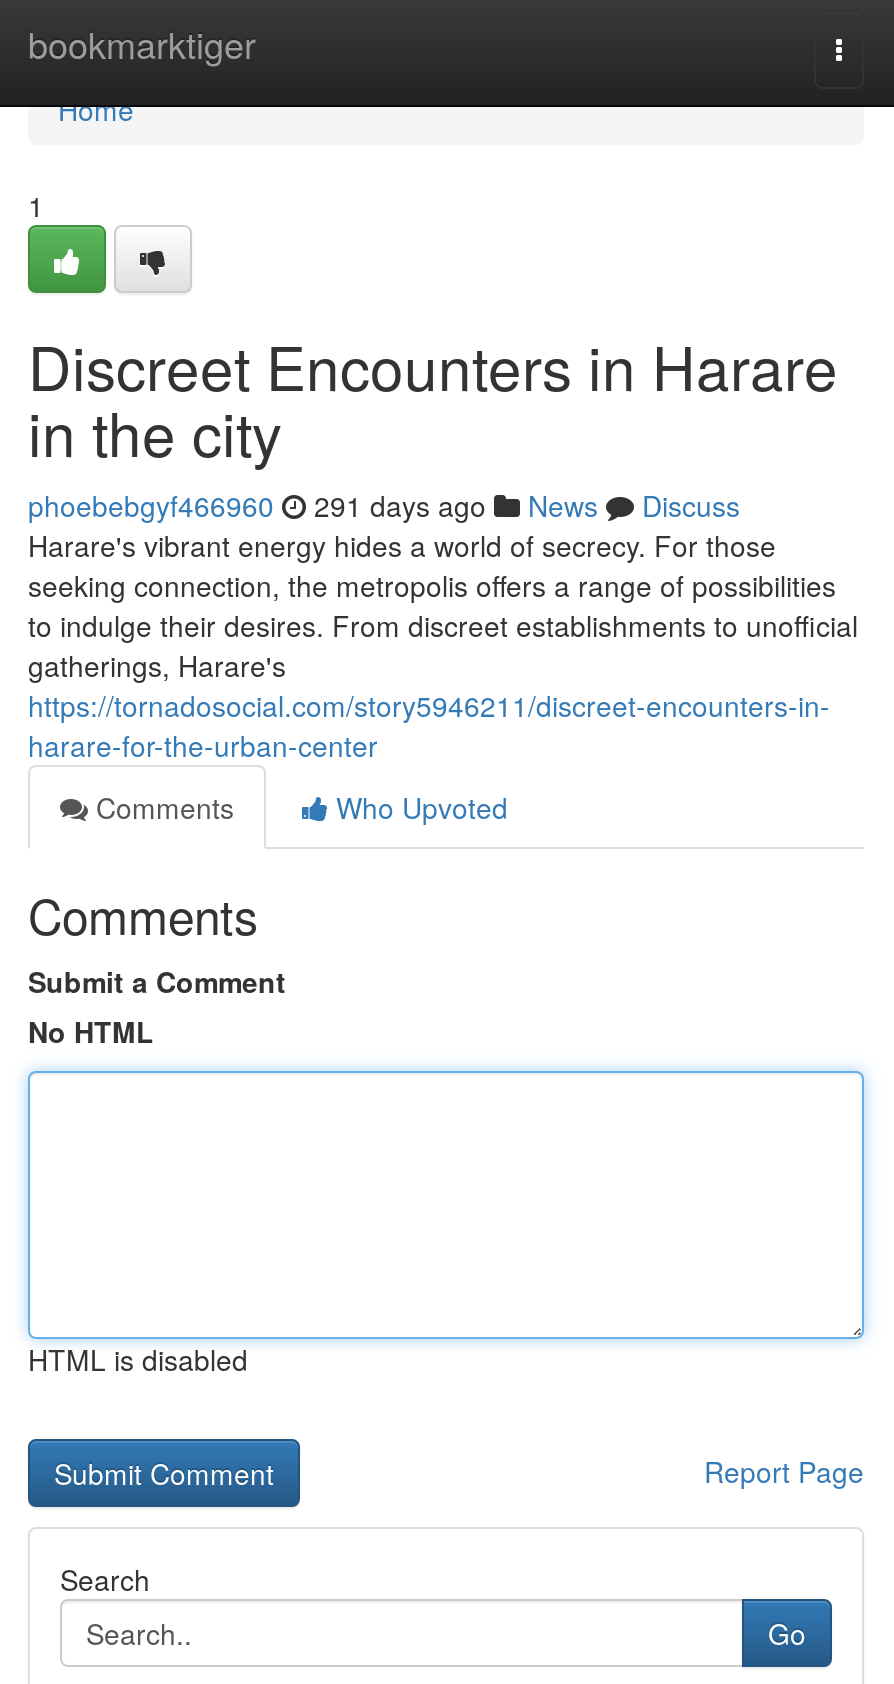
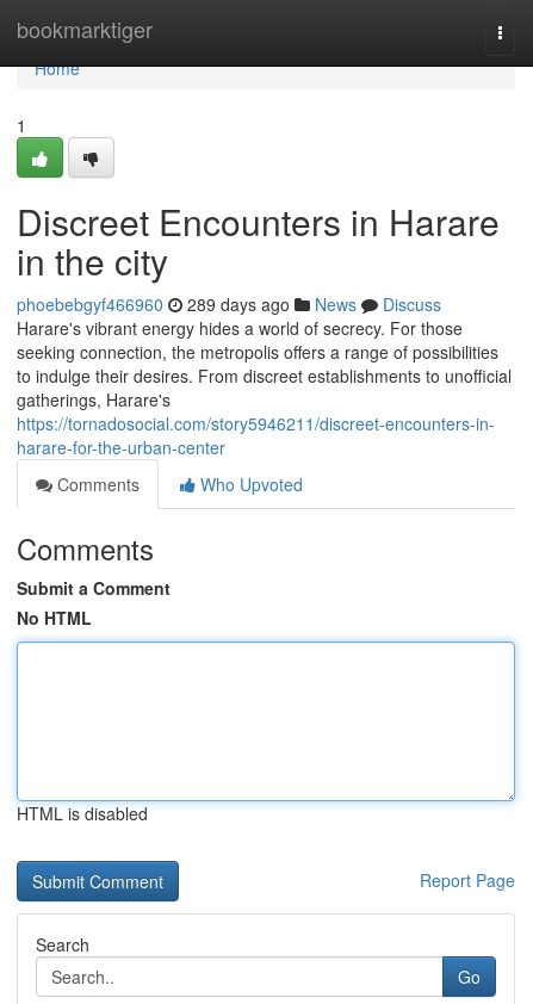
- phoebebgyf466960 291 days ago News Discuss
+ phoebebgyf466960 289 days ago News Discuss
